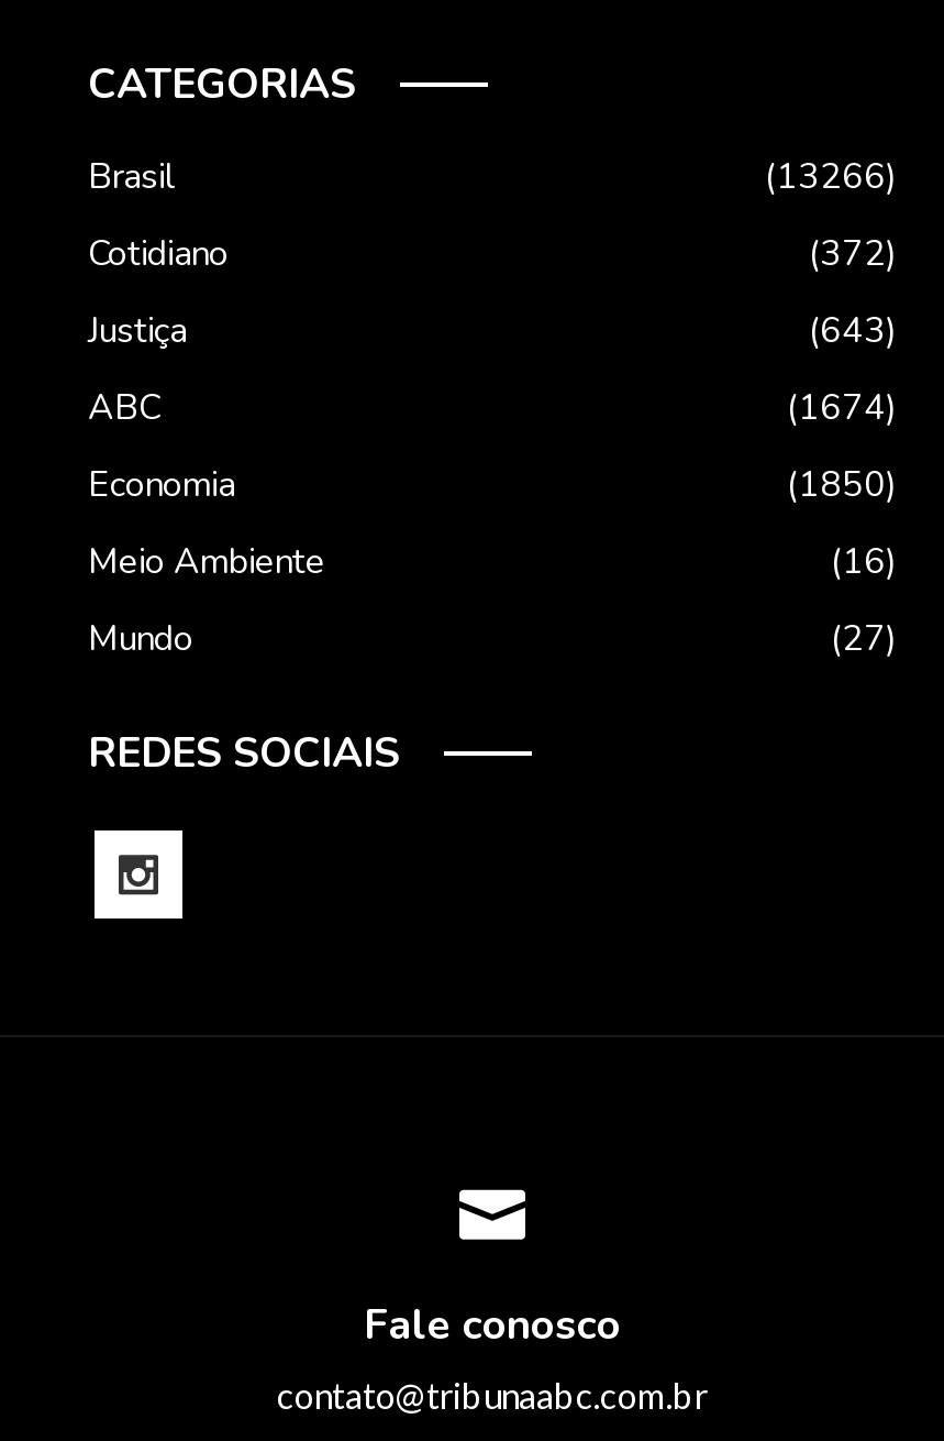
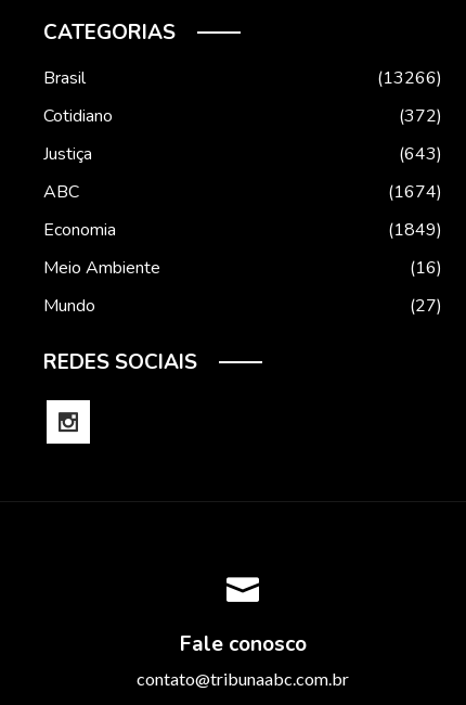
- 1850
+ 1849
